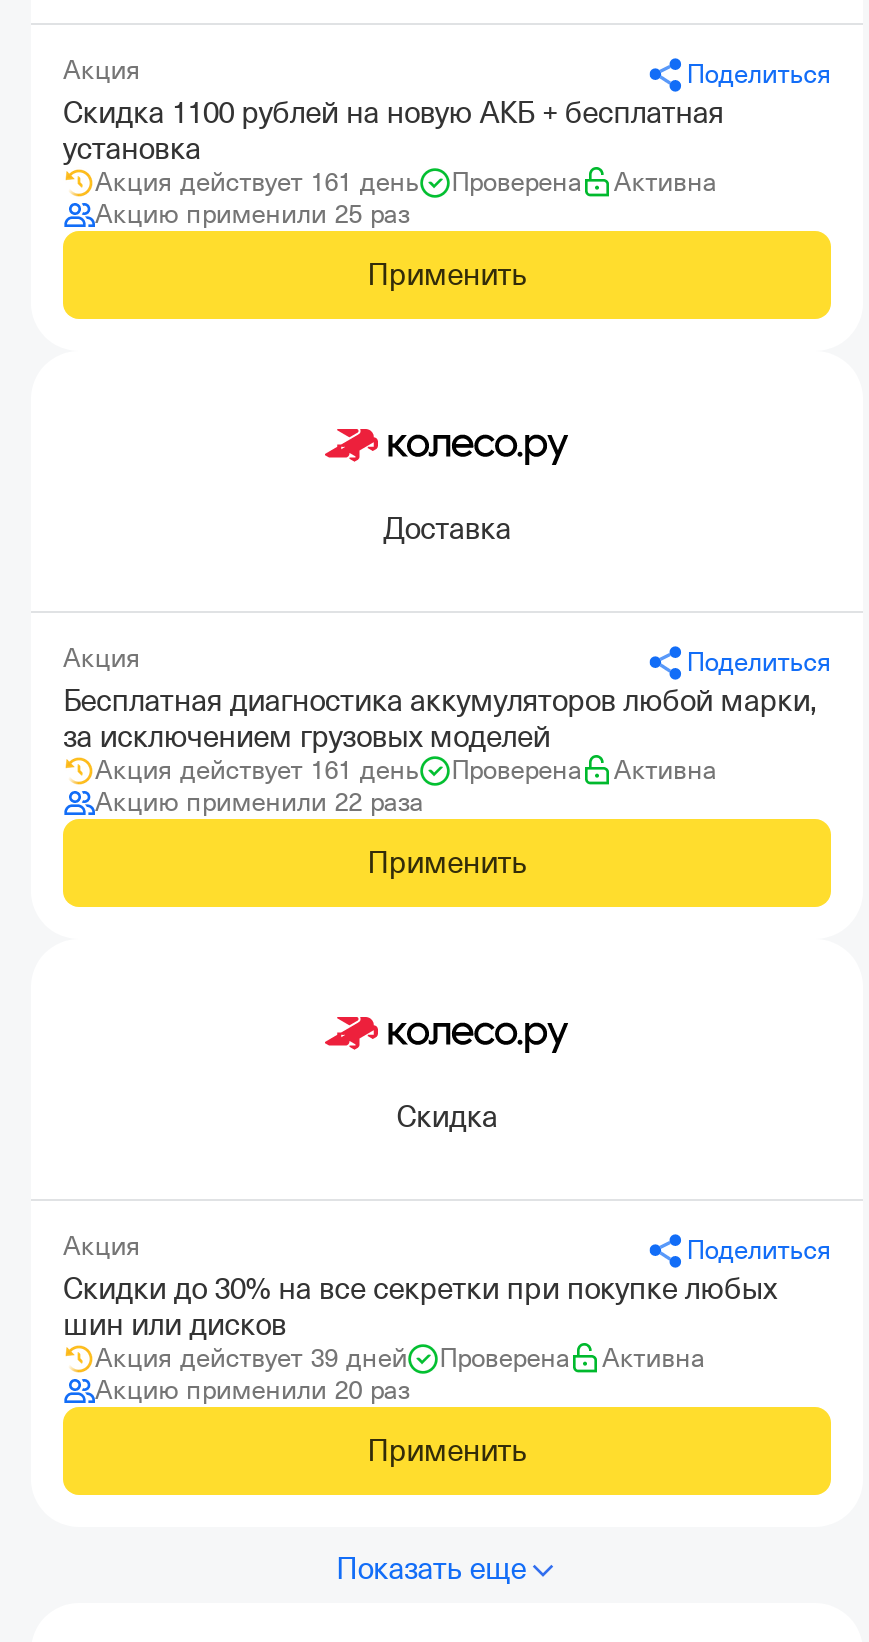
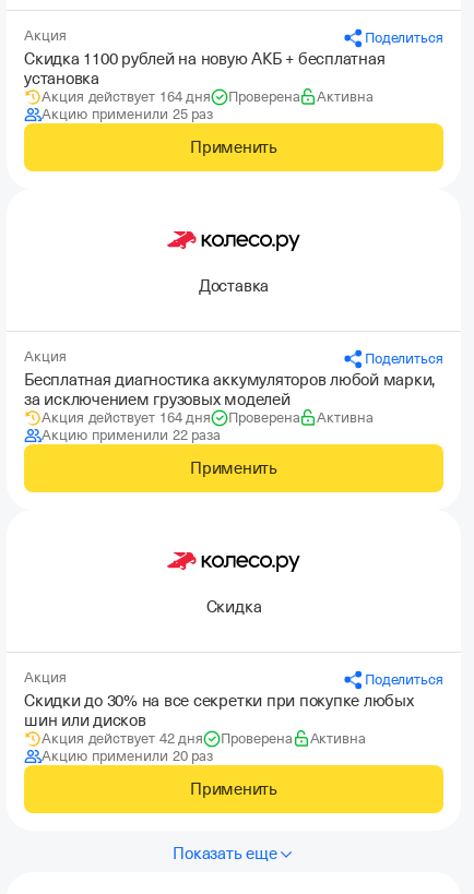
- Акция действует 161 день
+ Акция действует 164 дня

- Акция действует 161 день
+ Акция действует 164 дня

- Акция действует 39 дней
+ Акция действует 42 дня
